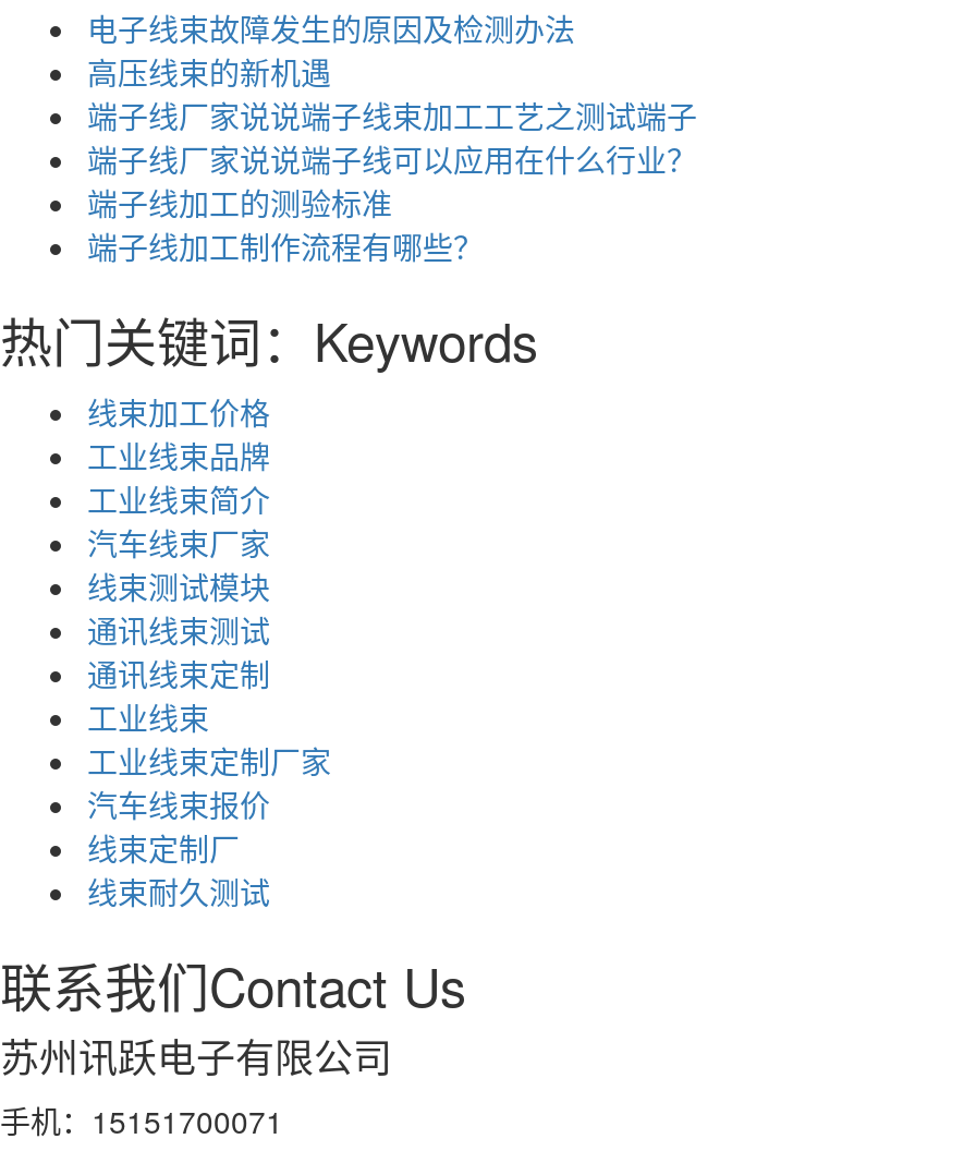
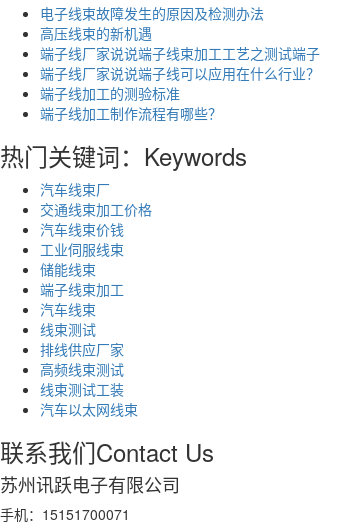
- 线束加工价格
- 工业线束品牌
- 工业线束简介
- 汽车线束厂家
- 线束测试模块
- 通讯线束测试
- 通讯线束定制
- 工业线束
- 工业线束定制厂家
- 汽车线束报价
- 线束定制厂
- 线束耐久测试
+ 汽车线束厂
+ 交通线束加工价格
+ 汽车线束价钱
+ 工业伺服线束
+ 储能线束
+ 端子线束加工
+ 汽车线束
+ 线束测试
+ 排线供应厂家
+ 高频线束测试
+ 线束测试工装
+ 汽车以太网线束
